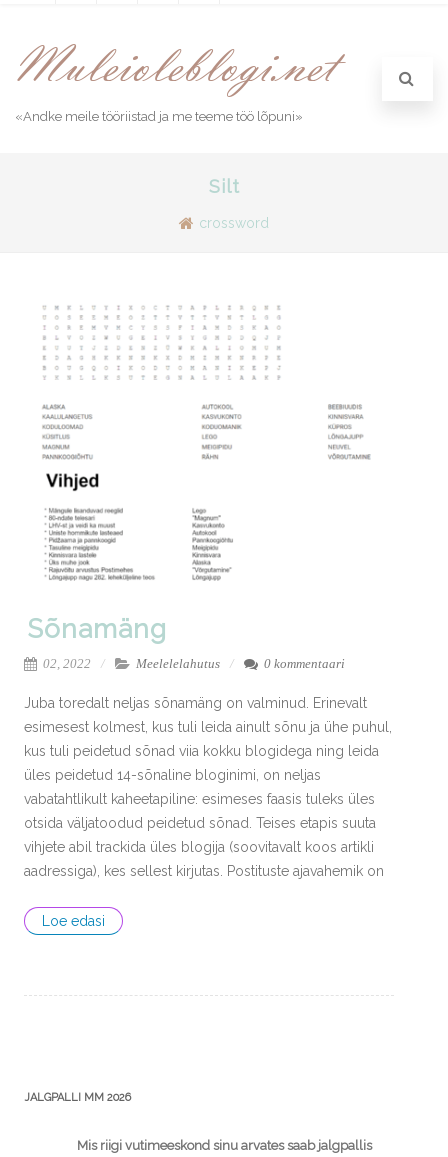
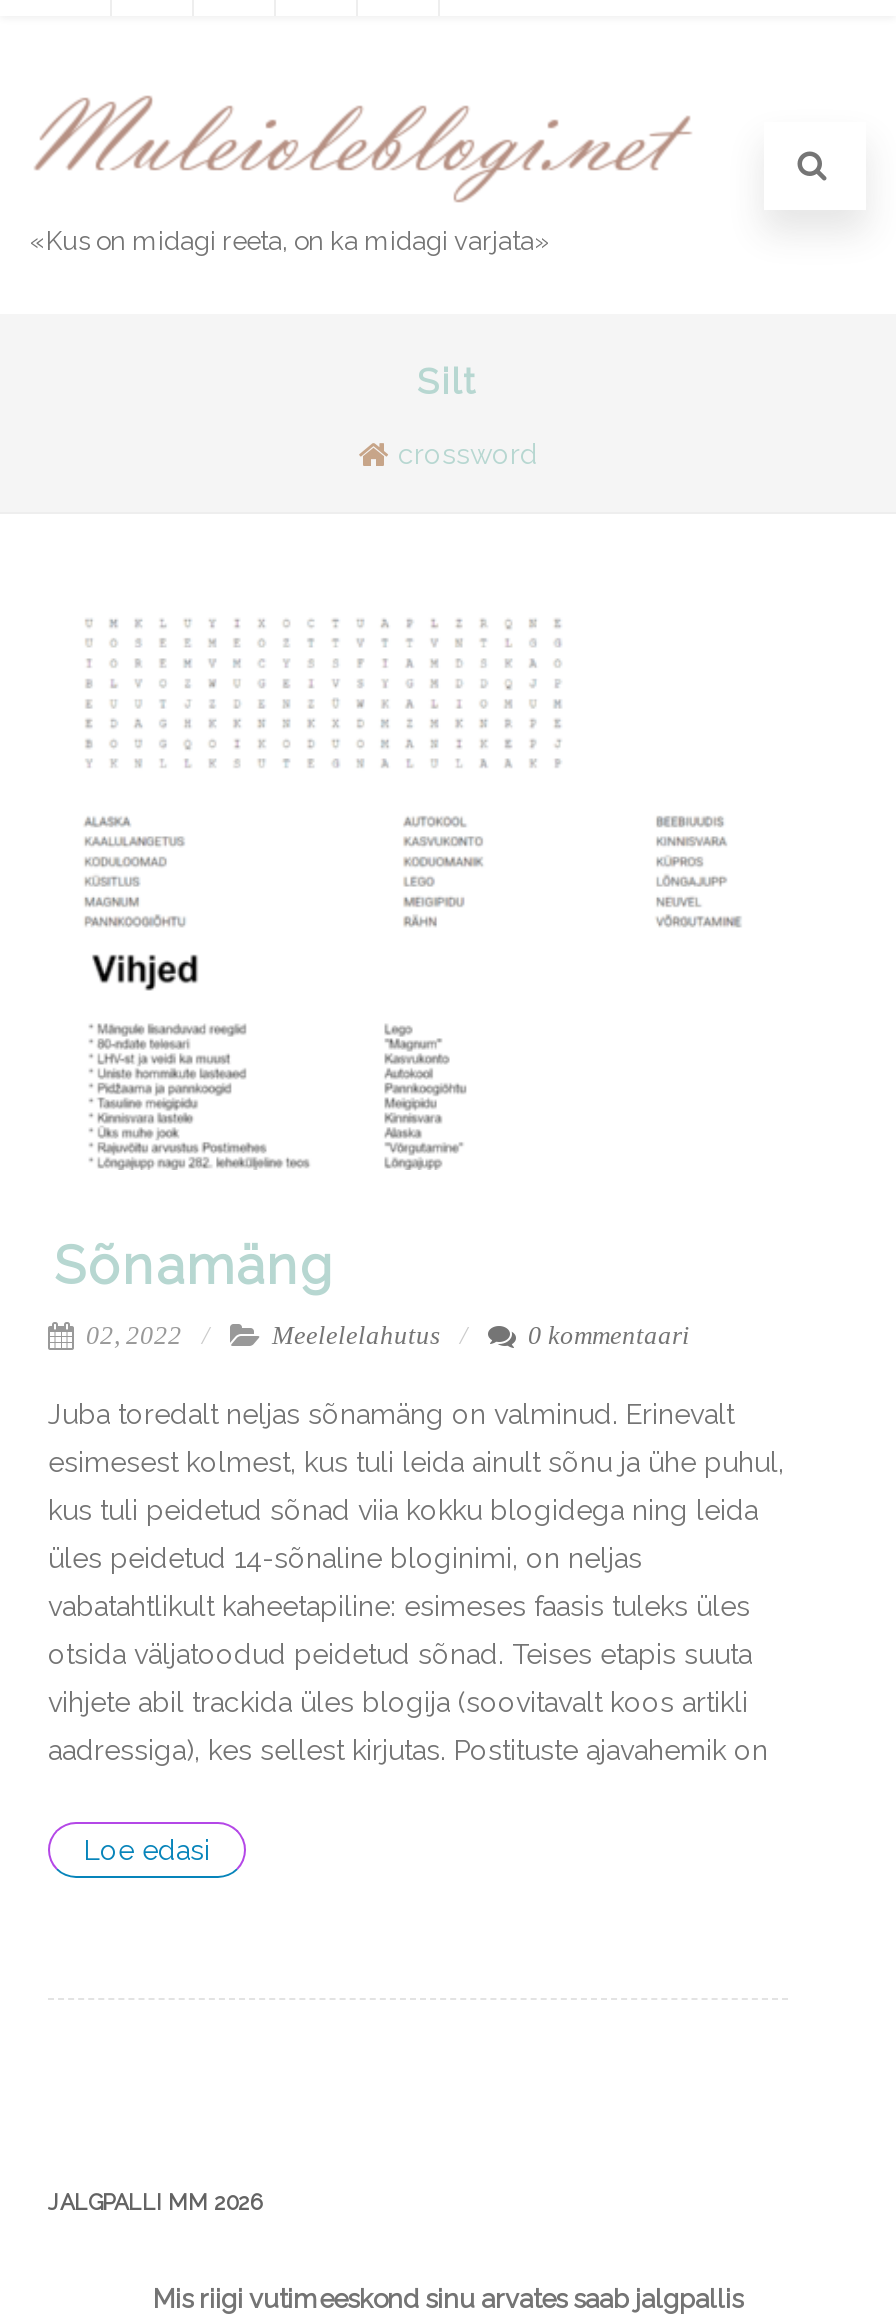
- «Andke meile tööriistad ja me teeme töö lõpuni»
+ «Kus on midagi reeta, on ka midagi varjata»
